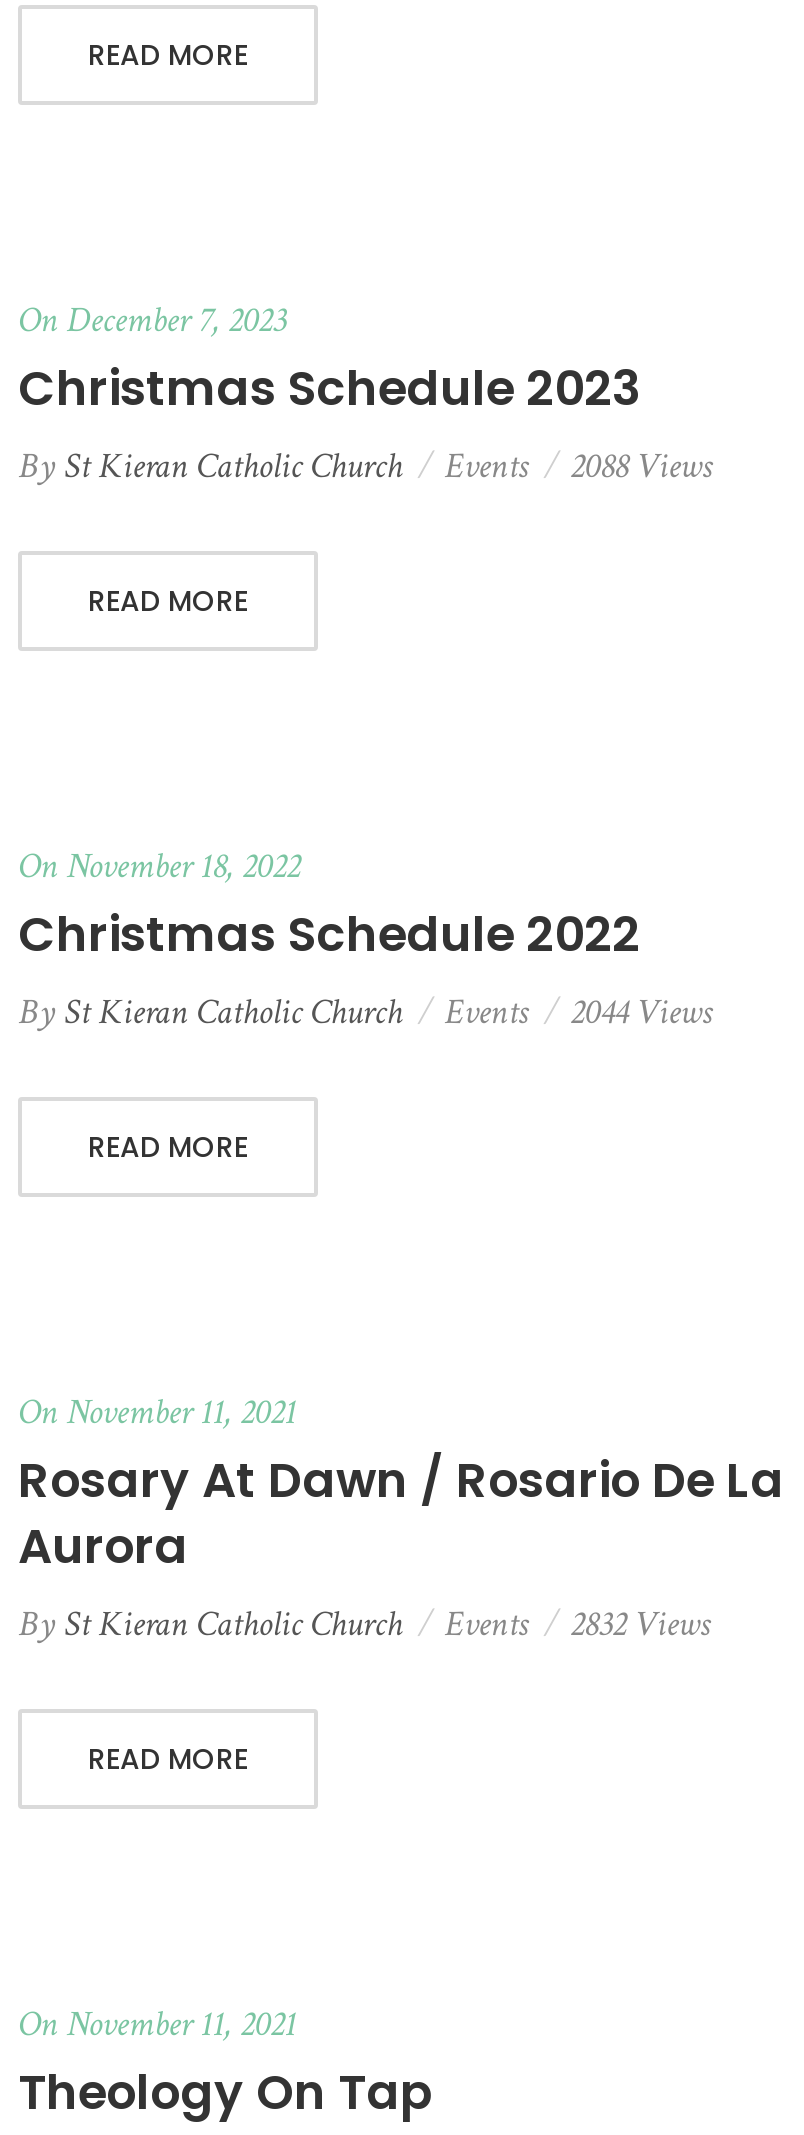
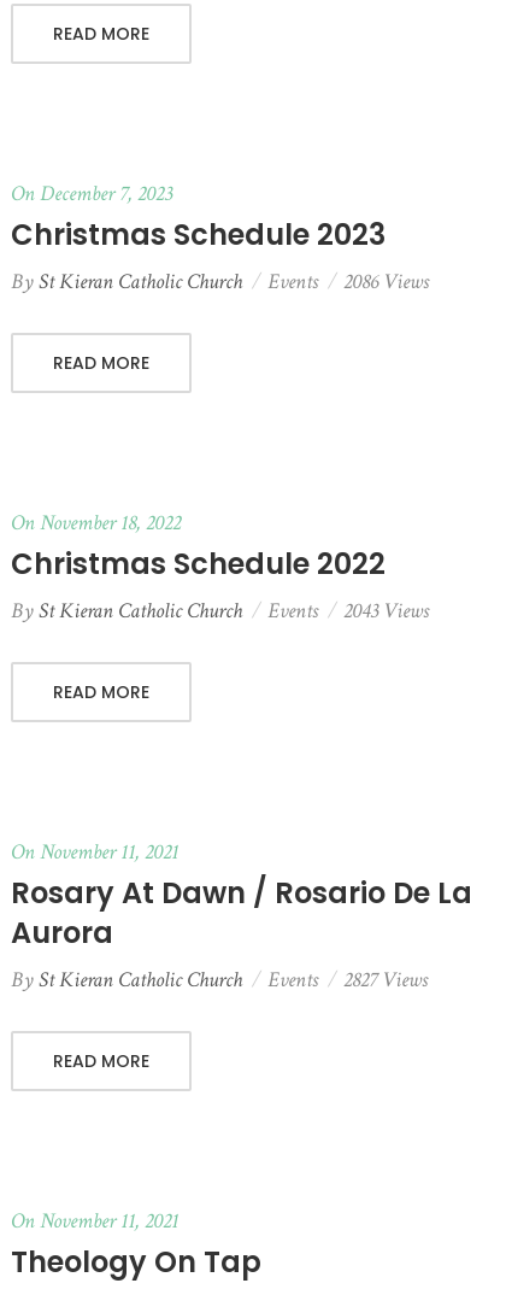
- By St Kieran Catholic Church Events 2088 Views
+ By St Kieran Catholic Church Events 2086 Views

- By St Kieran Catholic Church Events 2044 Views
+ By St Kieran Catholic Church Events 2043 Views

- By St Kieran Catholic Church Events 2832 Views
+ By St Kieran Catholic Church Events 2827 Views
